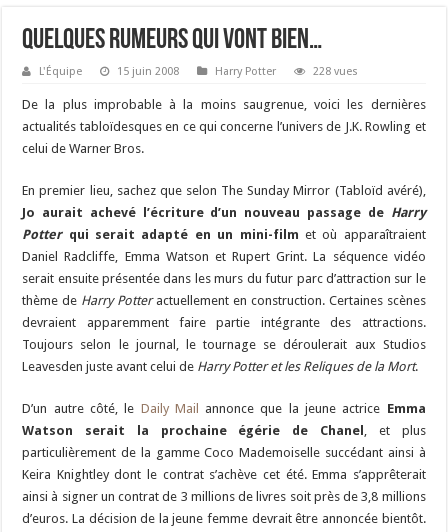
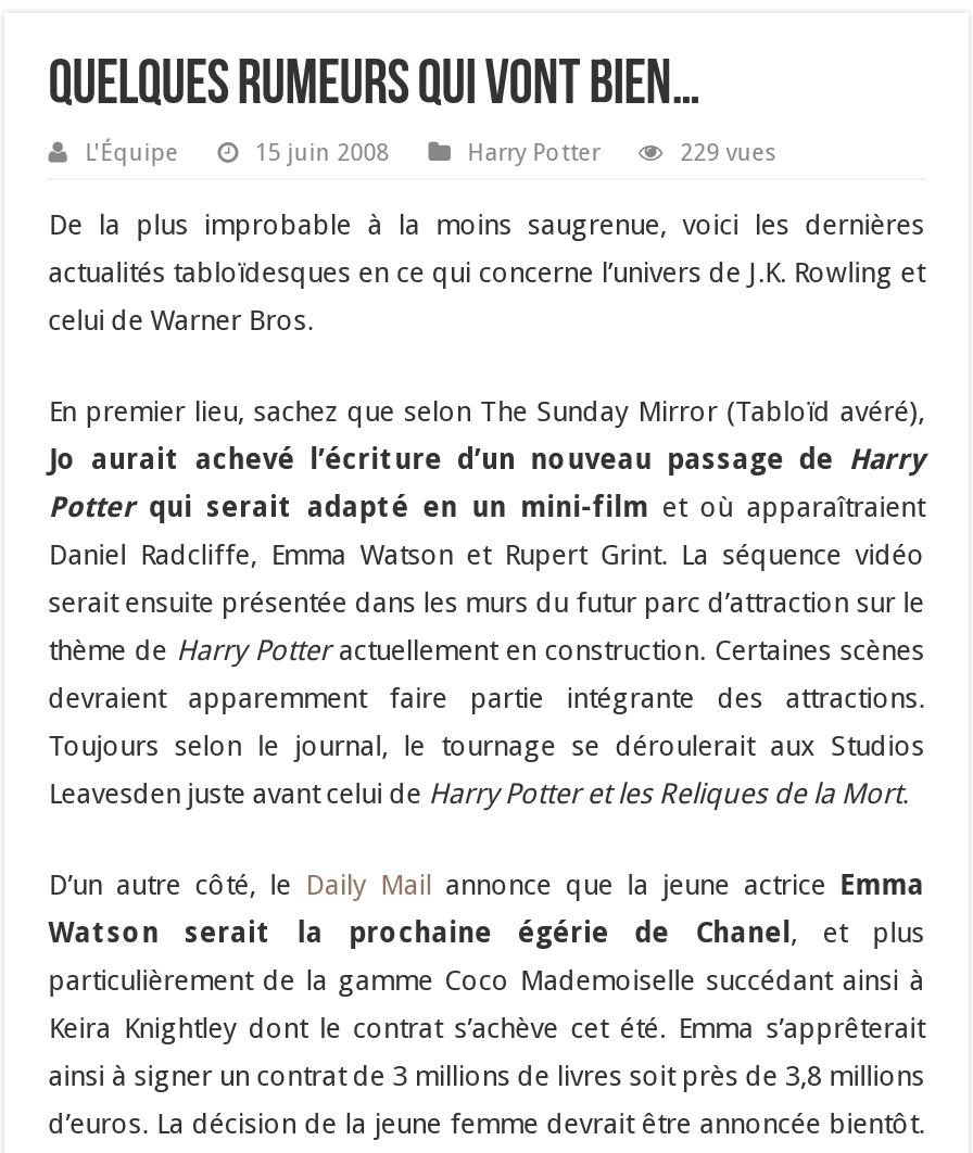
- 228 vues
+ 229 vues
